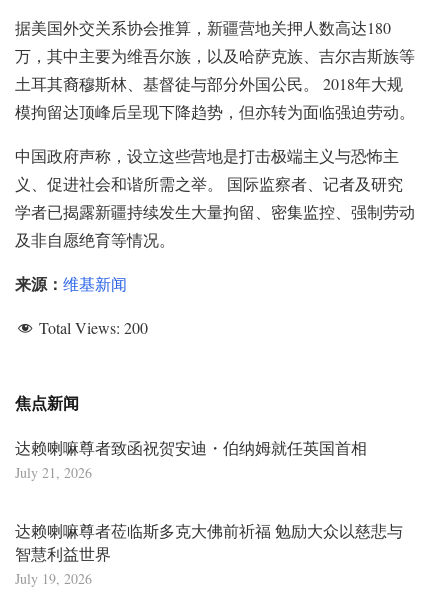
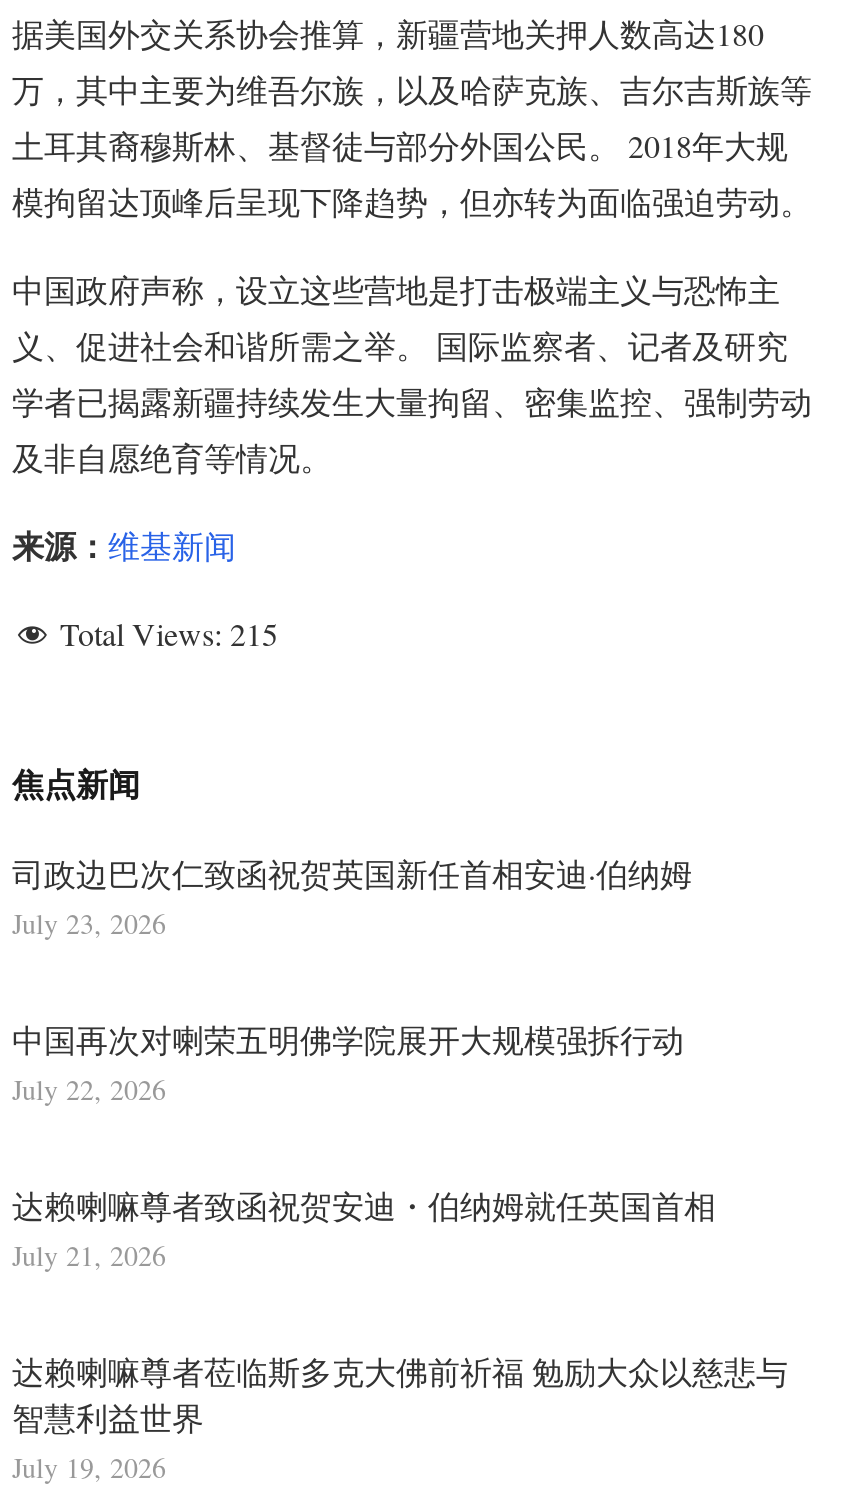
- Total Views: 200
+ Total Views: 215

+ 司政边巴次仁致函祝贺英国新任首相安迪·伯纳姆
+ July 23, 2026
+ 中国再次对喇荣五明佛学院展开大规模强拆行动
+ July 22, 2026
